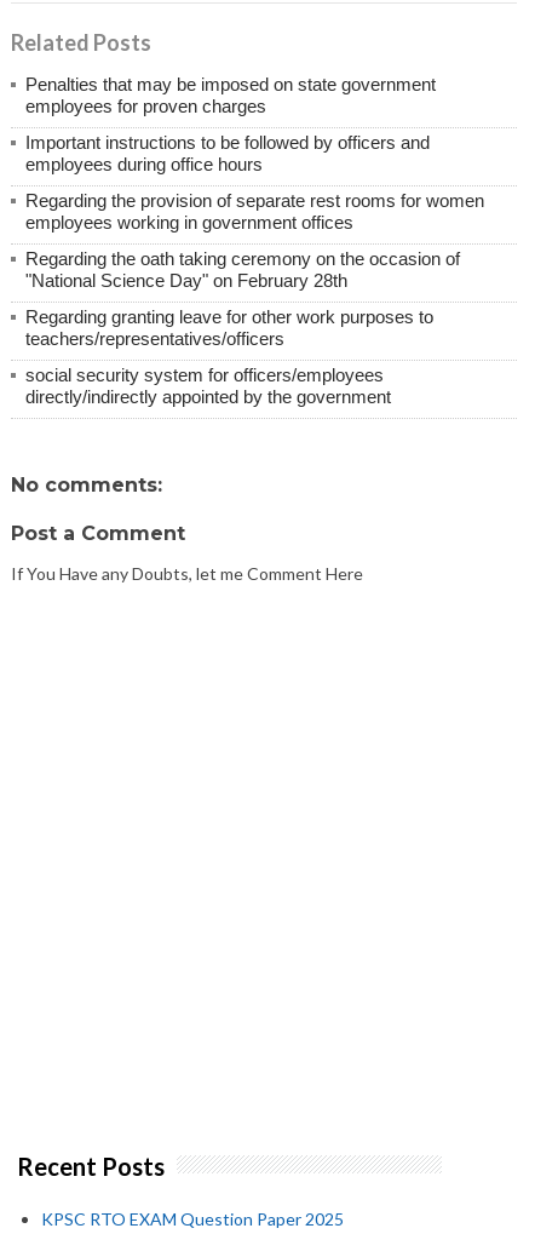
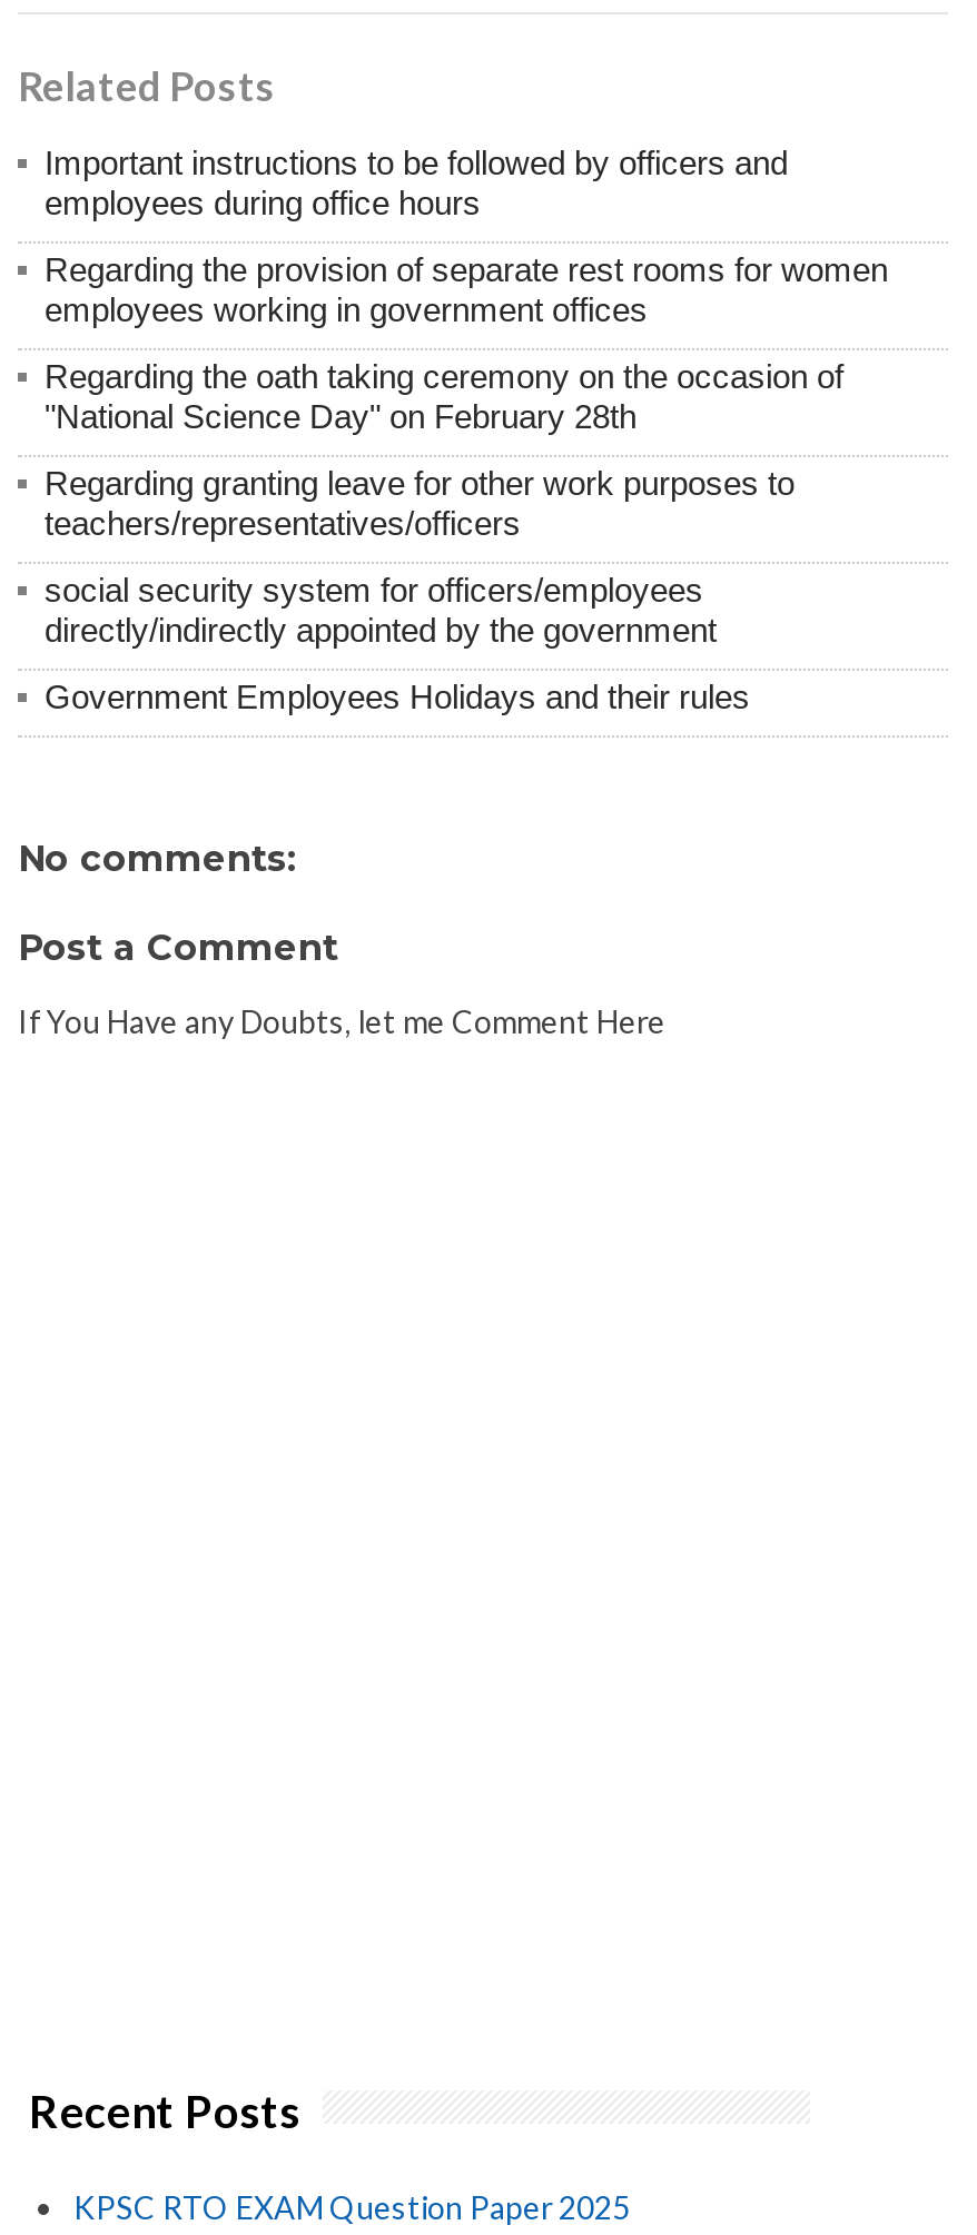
- Penalties that may be imposed on state government
- employees for proven charges

moved up: Important instructions to be followed by officers and | employees during office hours | Regarding the provision of separate rest rooms for women | ... | social security system for officers/employees | directly/indirectly appointed by the government

+ Government Employees Holidays and their rules
